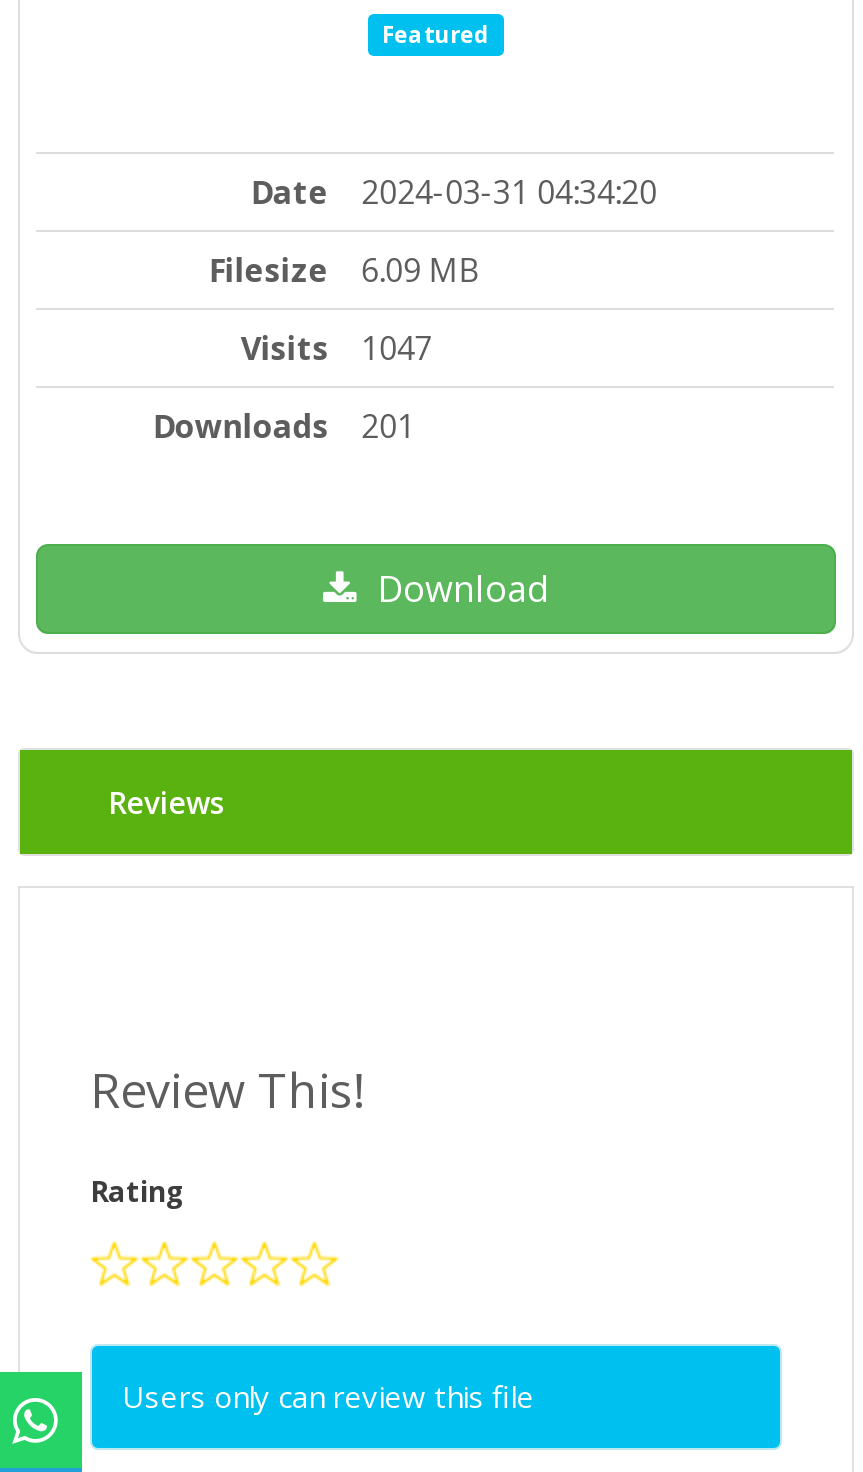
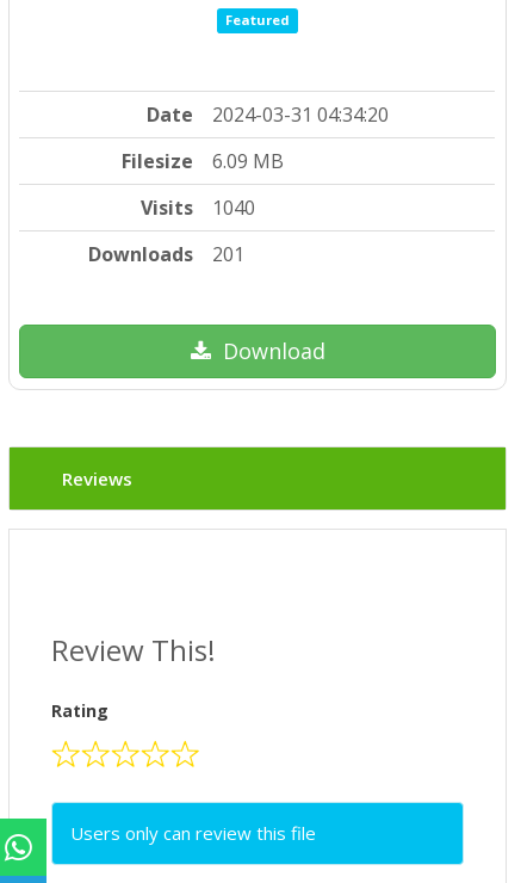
- Visits 1047
+ Visits 1040
